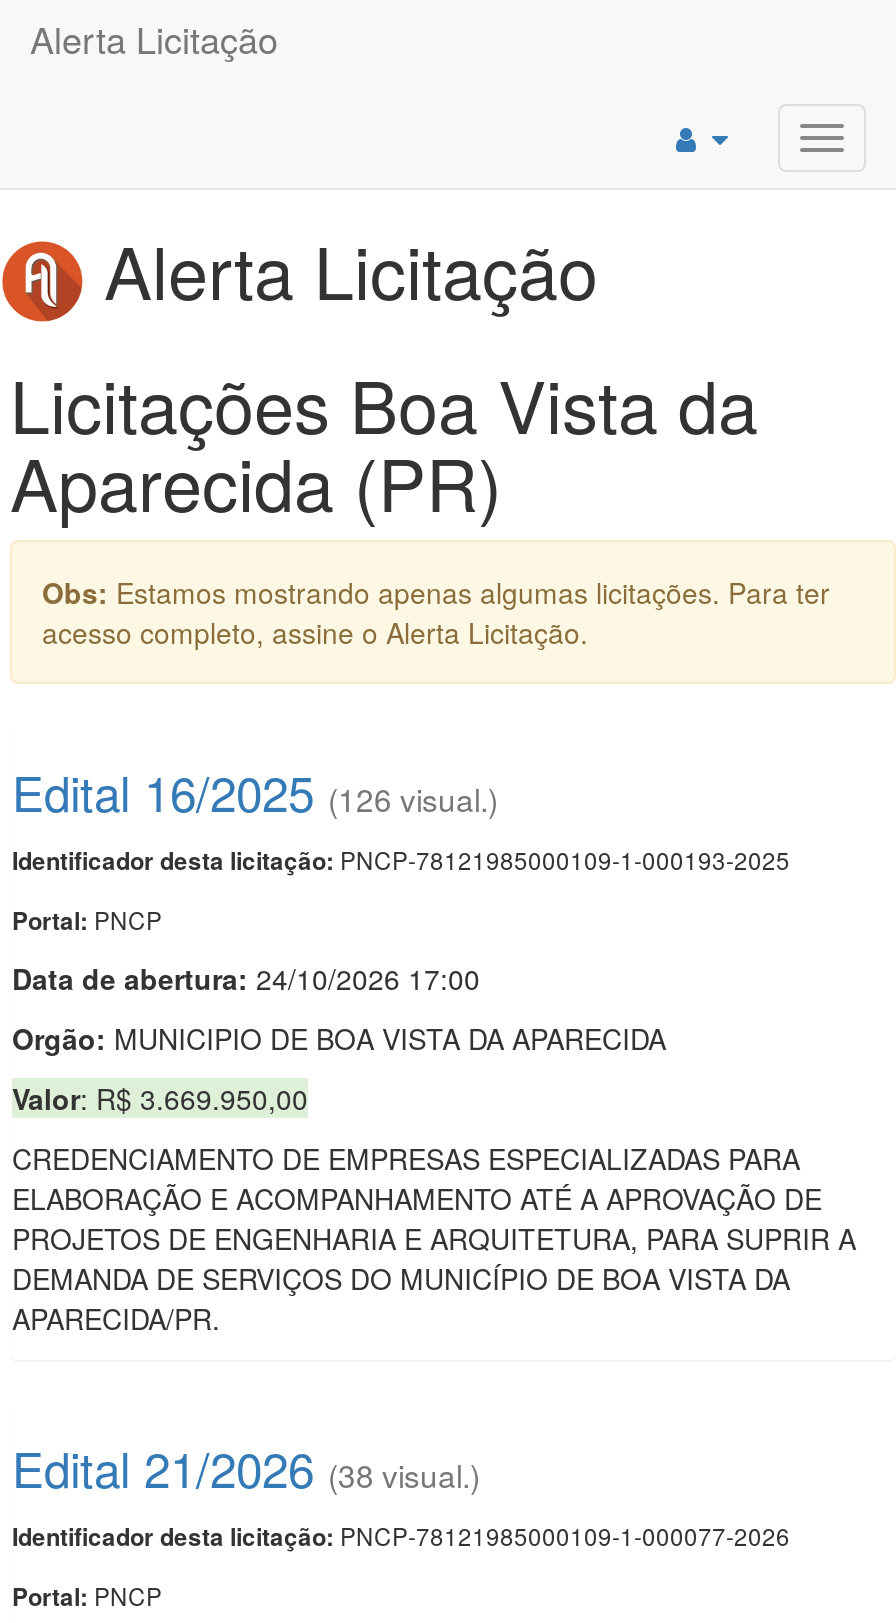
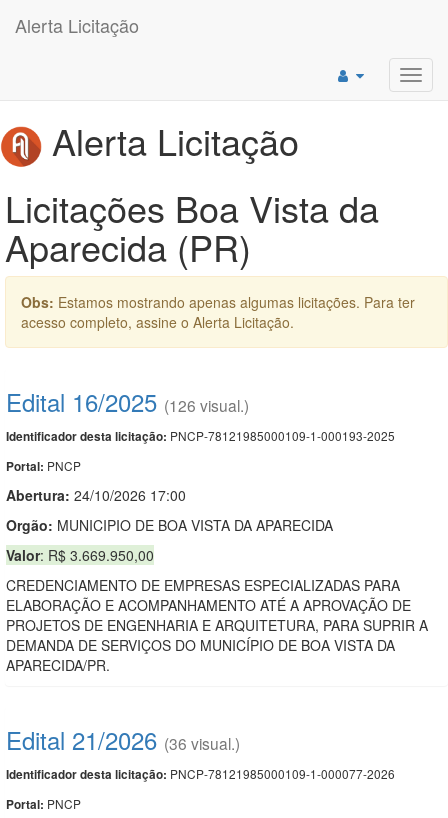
- Data de abertura: 24/10/2026 17:00
+ Abertura: 24/10/2026 17:00

- Edital 21/2026 (38 visual.)
+ Edital 21/2026 (36 visual.)
